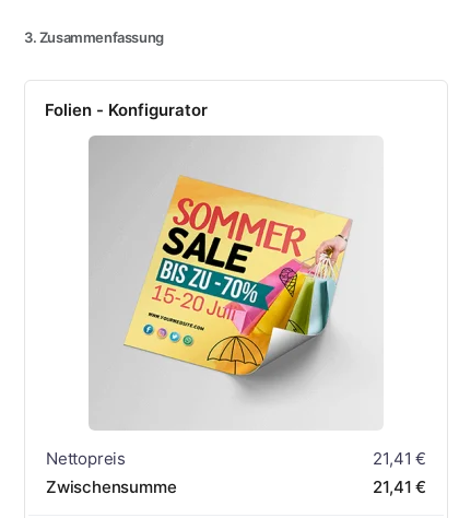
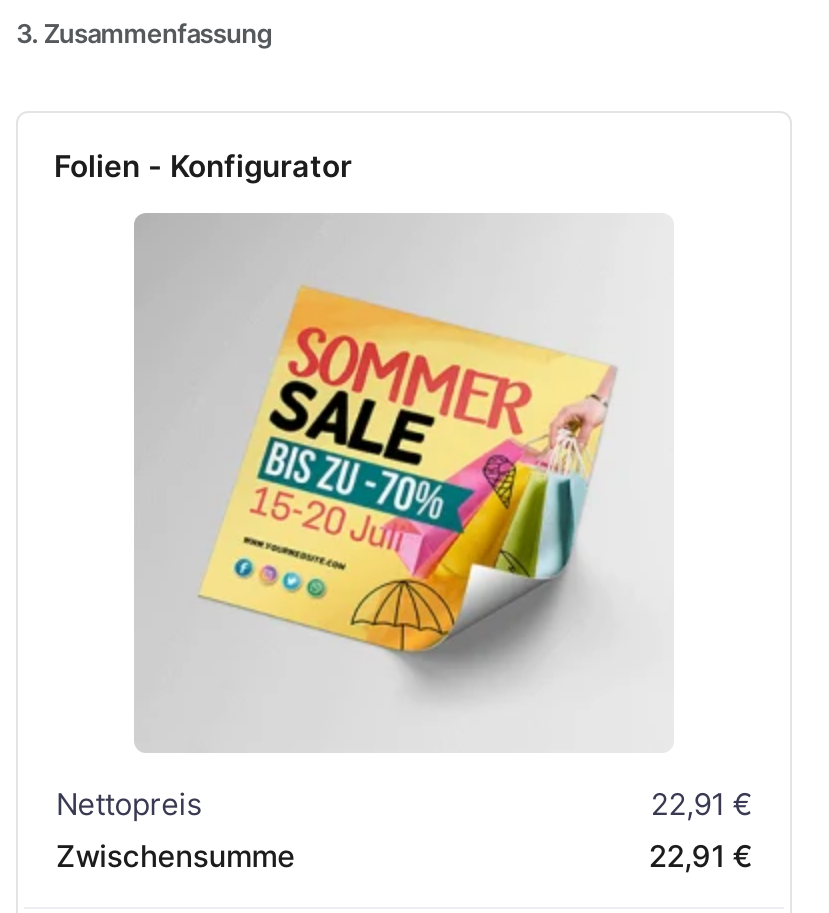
- 21,41 €
+ 22,91 €

- 21,41 €
+ 22,91 €
